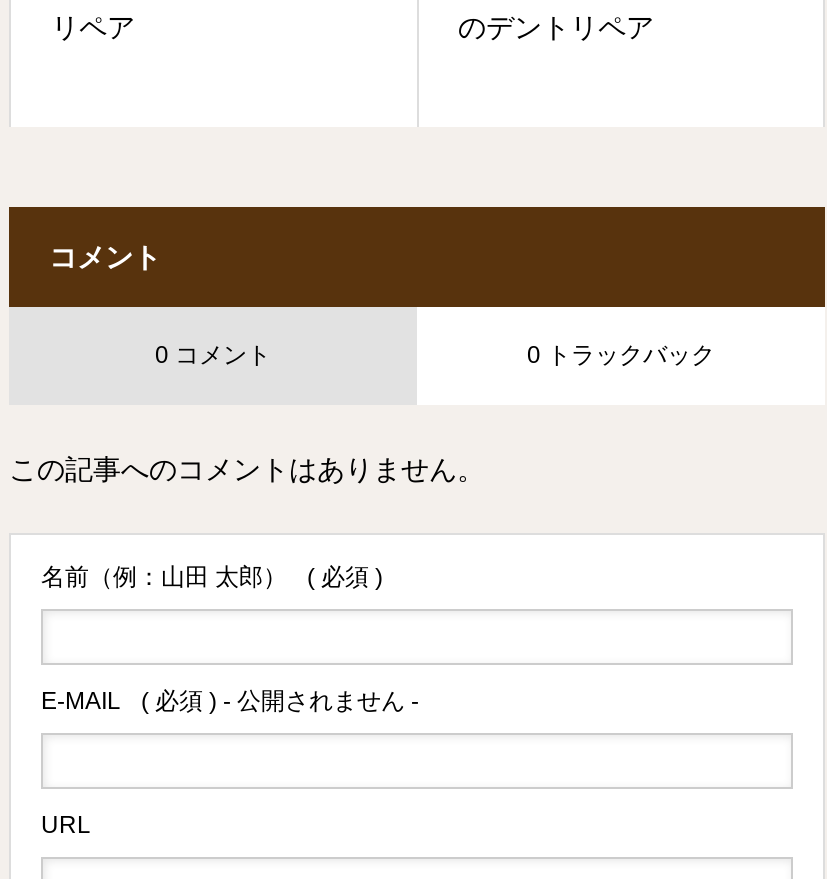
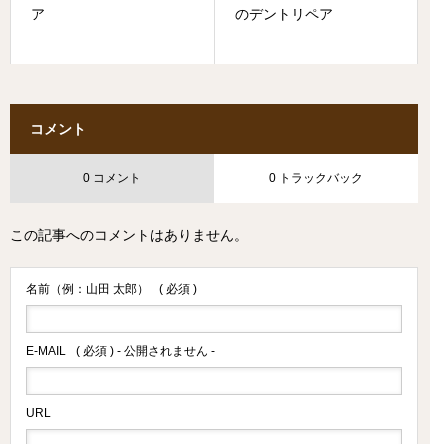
- リペア
+ ア
